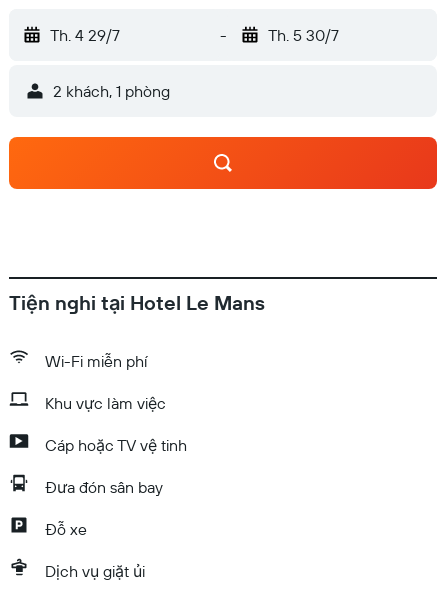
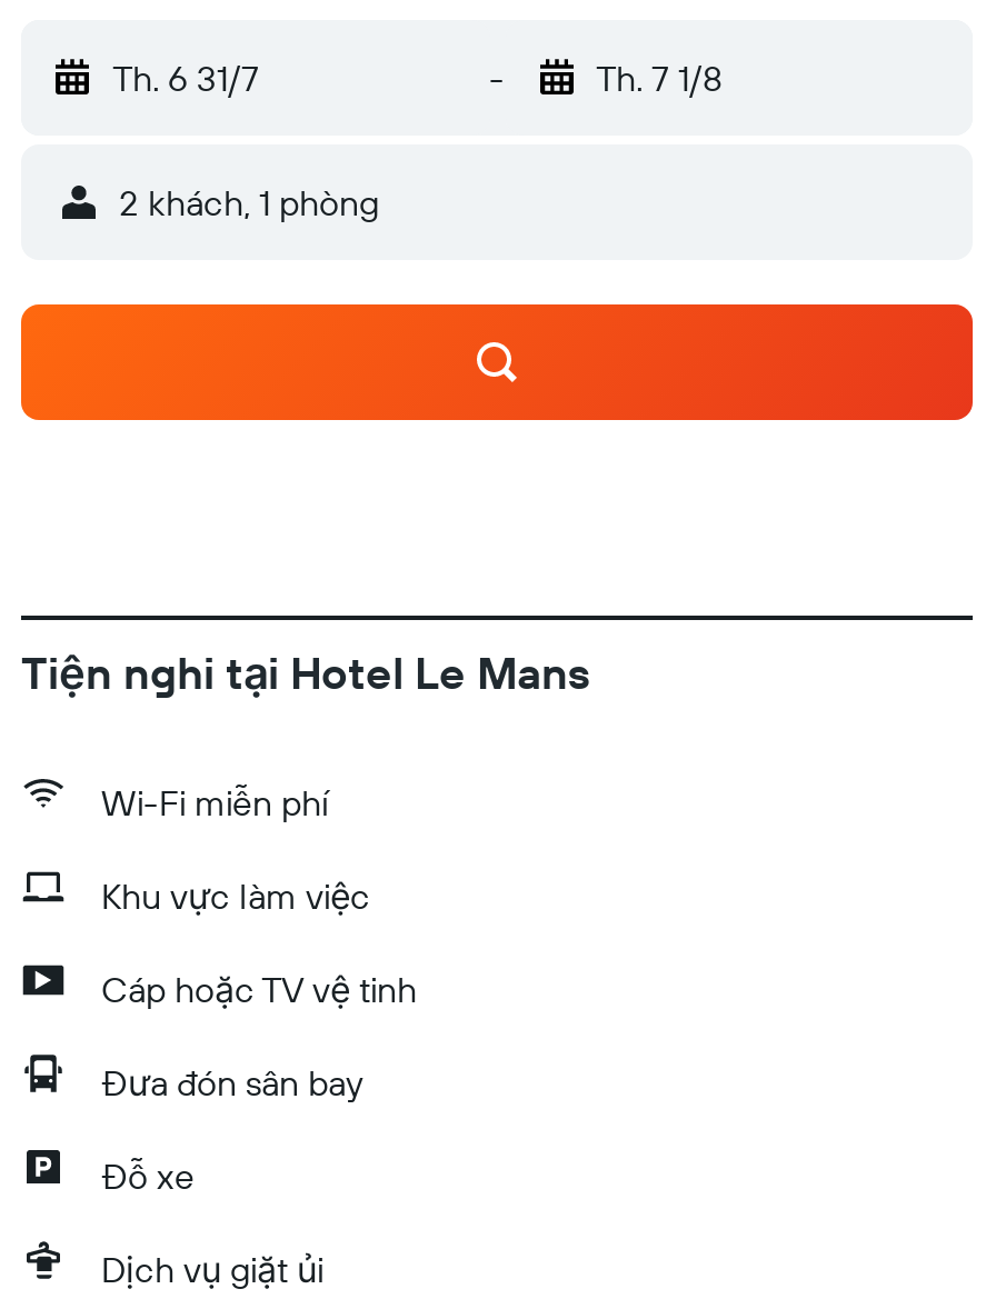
- Th. 4 29/7
+ Th. 6 31/7

- Th. 5 30/7
+ Th. 7 1/8
